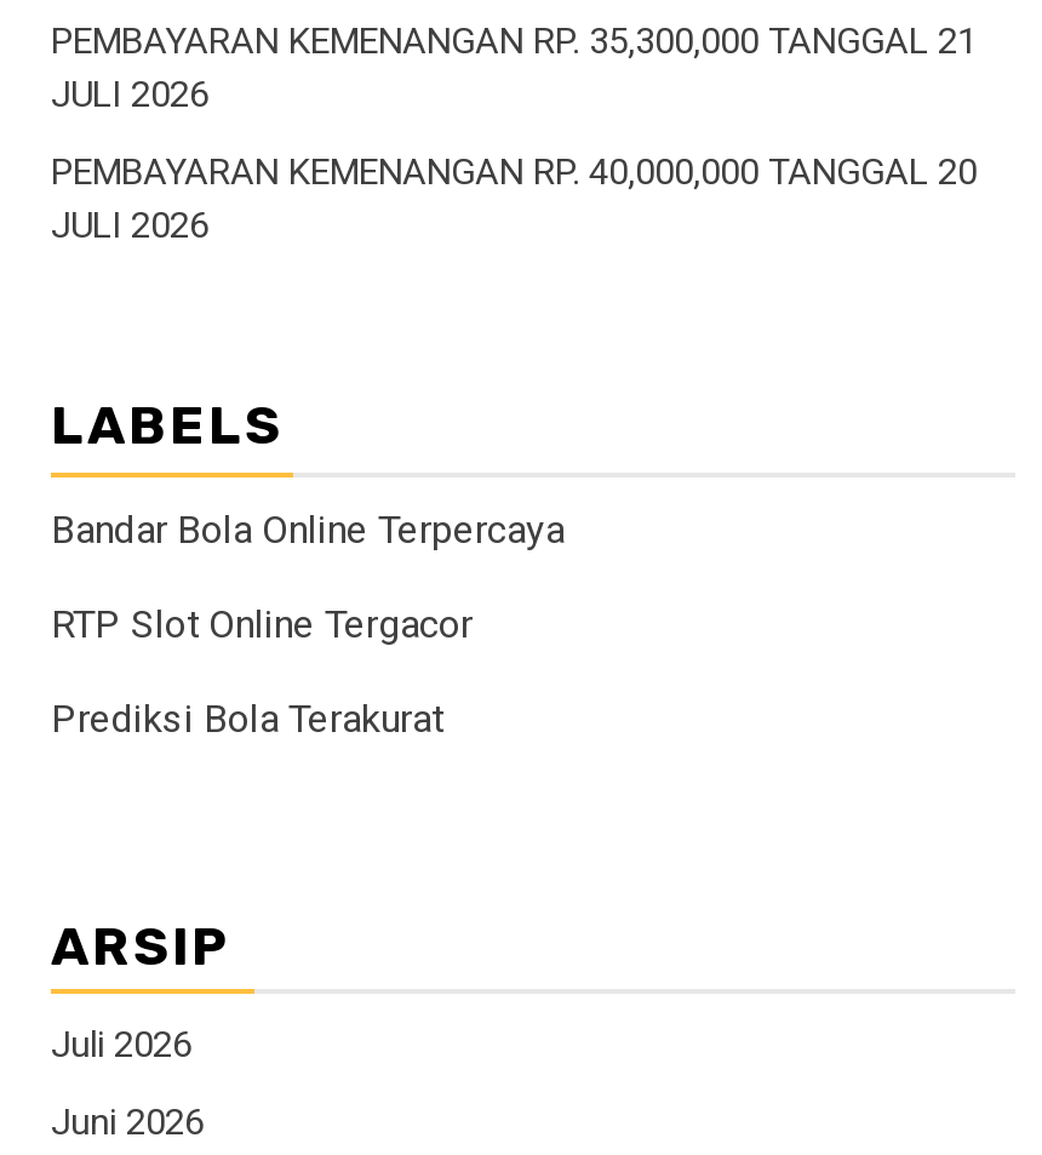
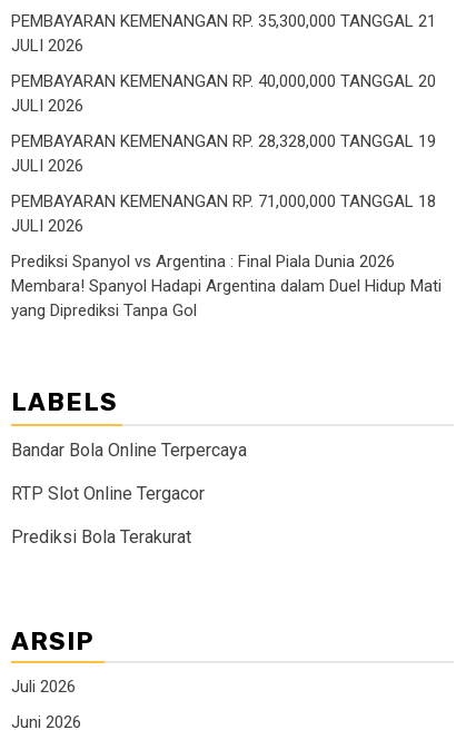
+ PEMBAYARAN KEMENANGAN RP. 28,328,000 TANGGAL 19
+ JULI 2026
+ PEMBAYARAN KEMENANGAN RP. 71,000,000 TANGGAL 18
+ JULI 2026
+ Prediksi Spanyol vs Argentina : Final Piala Dunia 2026
+ Membara! Spanyol Hadapi Argentina dalam Duel Hidup Mati
+ yang Diprediksi Tanpa Gol
